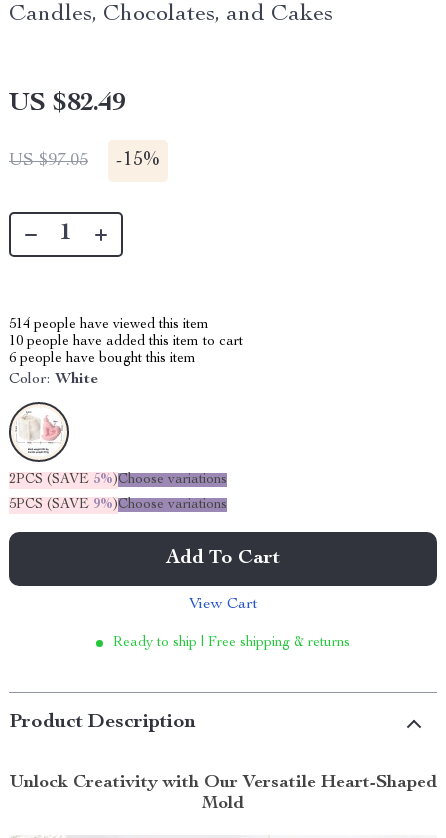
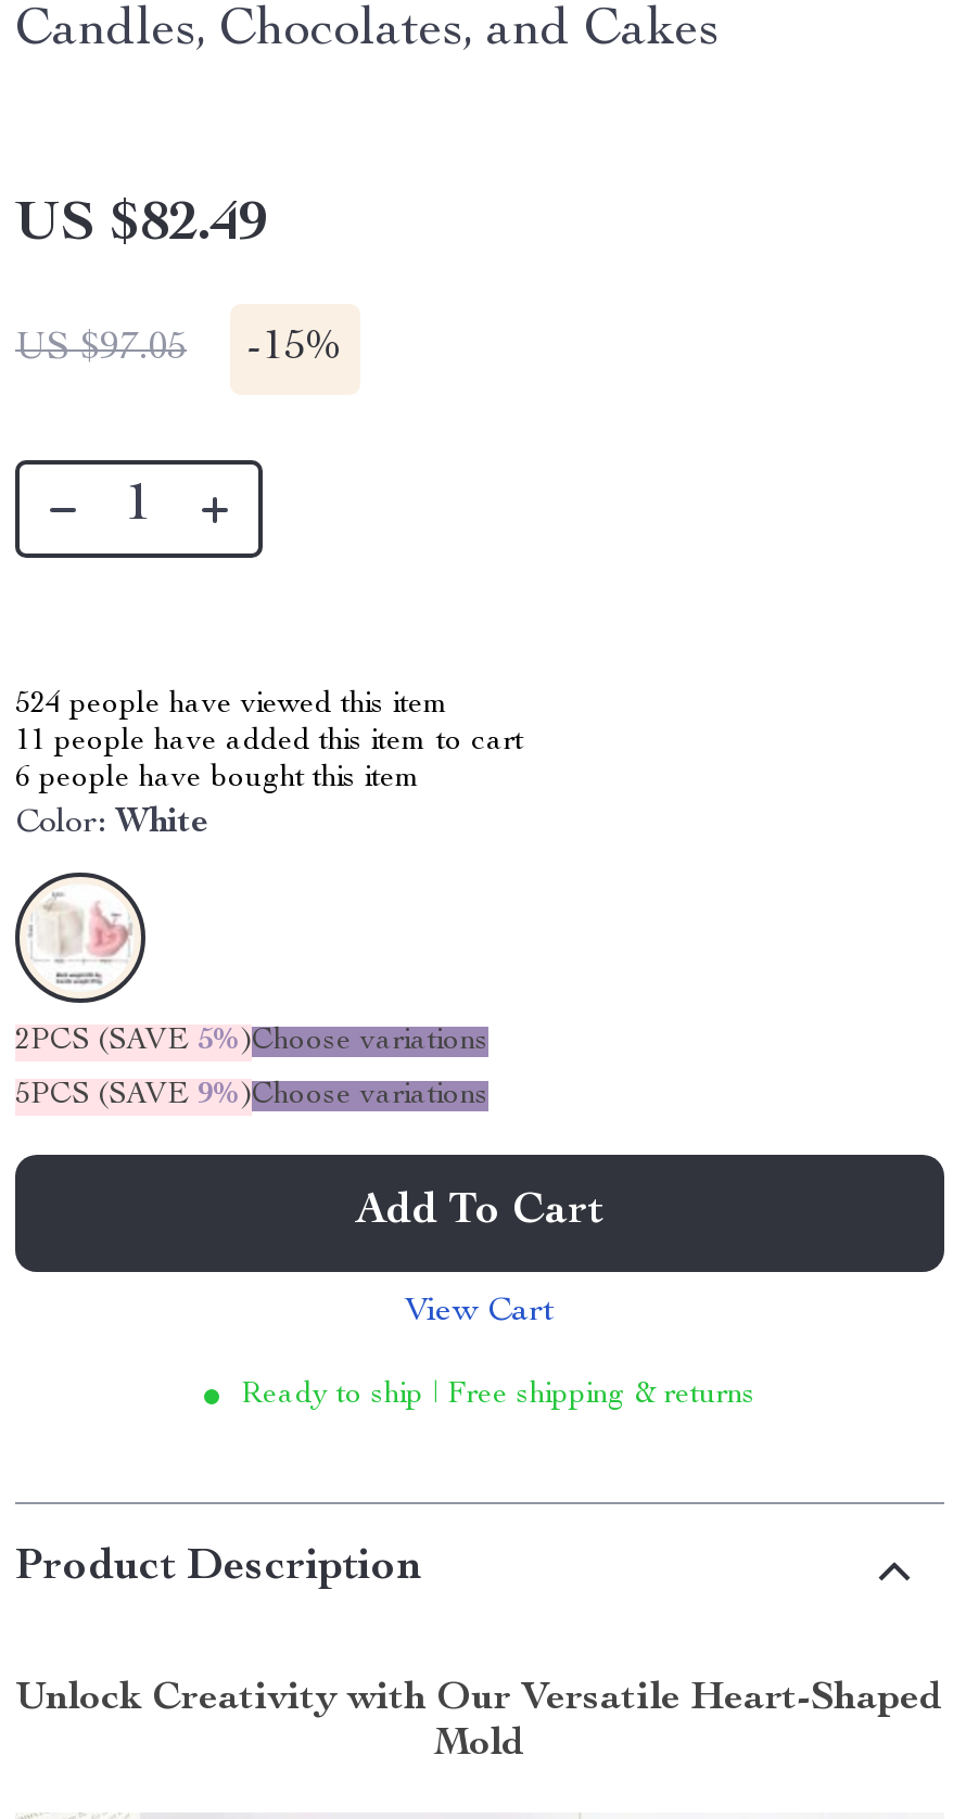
- 514 people have viewed this item
+ 524 people have viewed this item

- 10 people have added this item to cart
+ 11 people have added this item to cart
